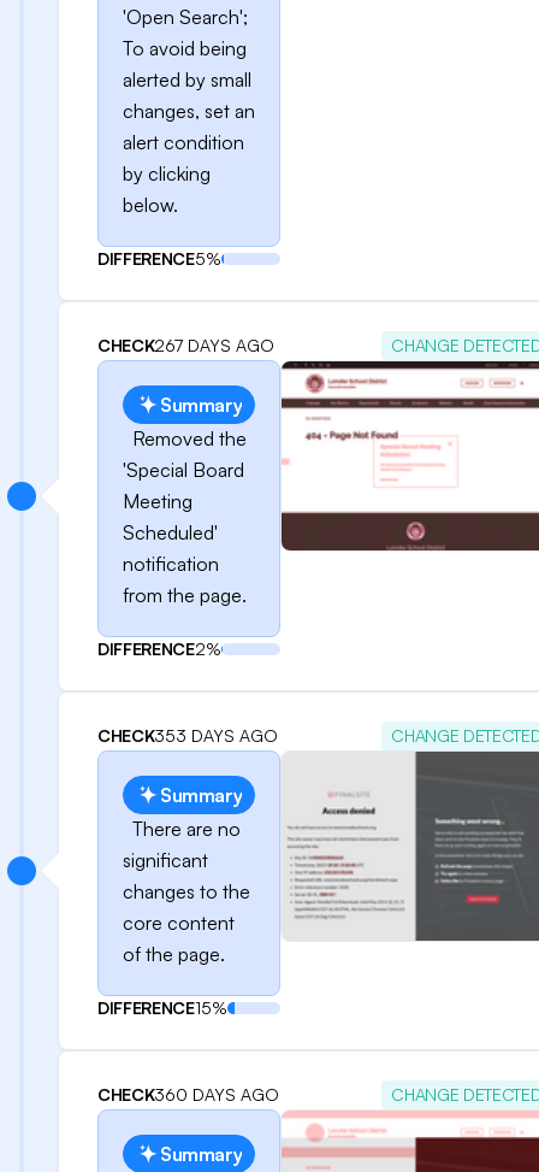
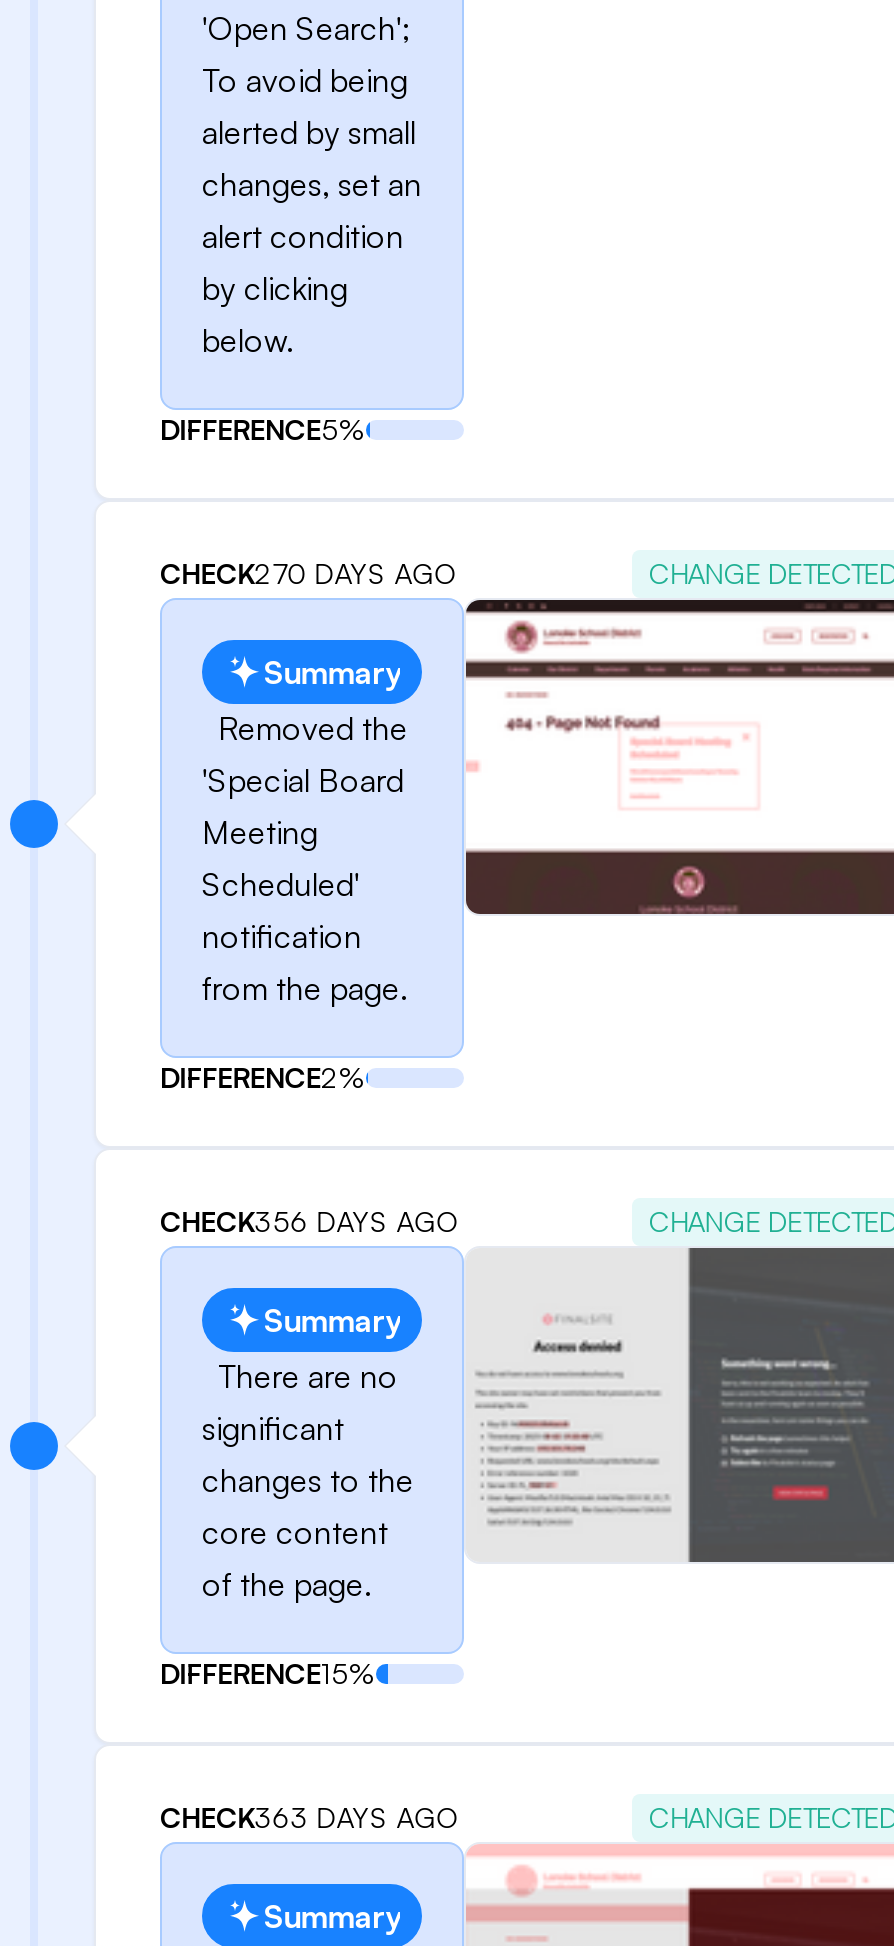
- CHECK267 DAYS AGO
+ CHECK270 DAYS AGO

- CHECK353 DAYS AGO
+ CHECK356 DAYS AGO

- CHECK360 DAYS AGO
+ CHECK363 DAYS AGO
